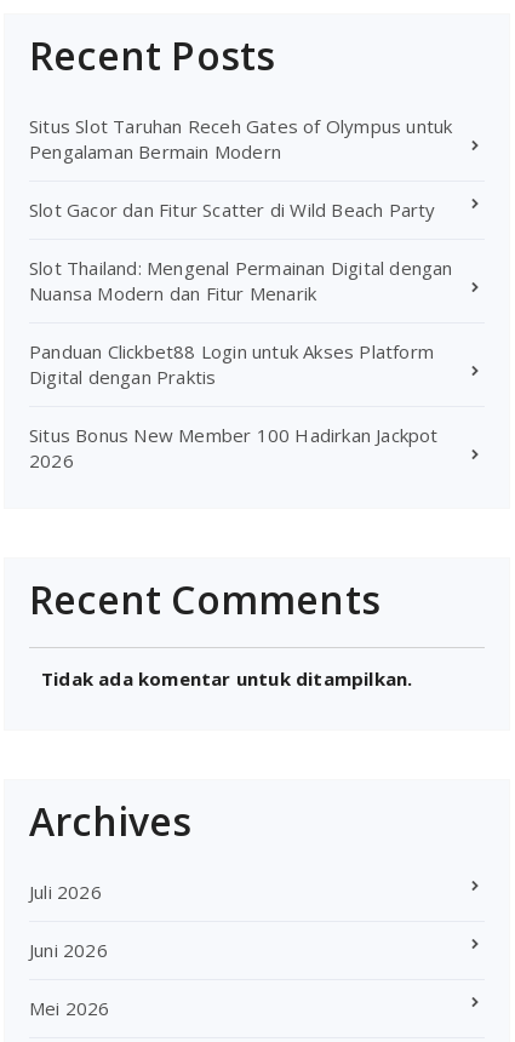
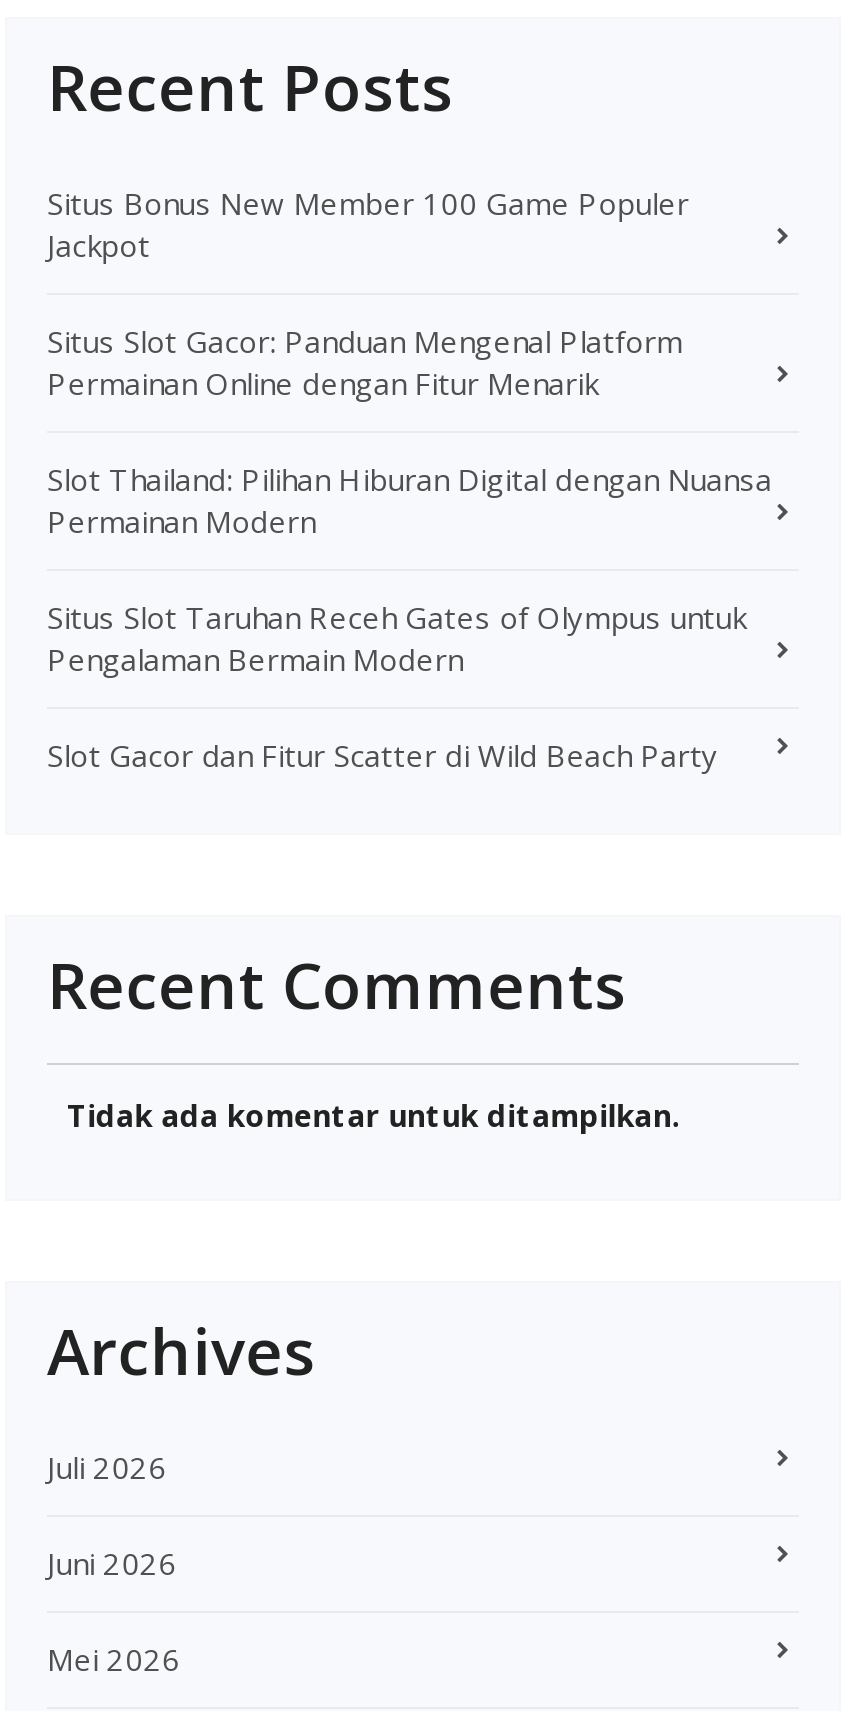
+ Situs Bonus New Member 100 Game Populer
+ Jackpot
+ Situs Slot Gacor: Panduan Mengenal Platform
+ Permainan Online dengan Fitur Menarik
+ Slot Thailand: Pilihan Hiburan Digital dengan Nuansa
+ Permainan Modern

moved down: Situs Slot Taruhan Receh Gates of Olympus untuk | Pengalaman Bermain Modern | Slot Gacor dan Fitur Scatter di Wild Beach Party

- Slot Thailand: Mengenal Permainan Digital dengan
- Nuansa Modern dan Fitur Menarik
- Panduan Clickbet88 Login untuk Akses Platform
- Digital dengan Praktis
- Situs Bonus New Member 100 Hadirkan Jackpot
- 2026
